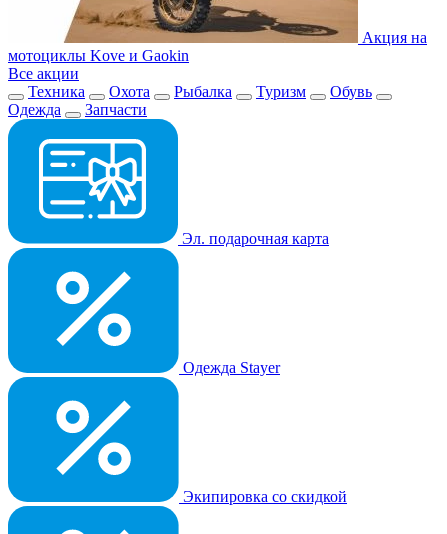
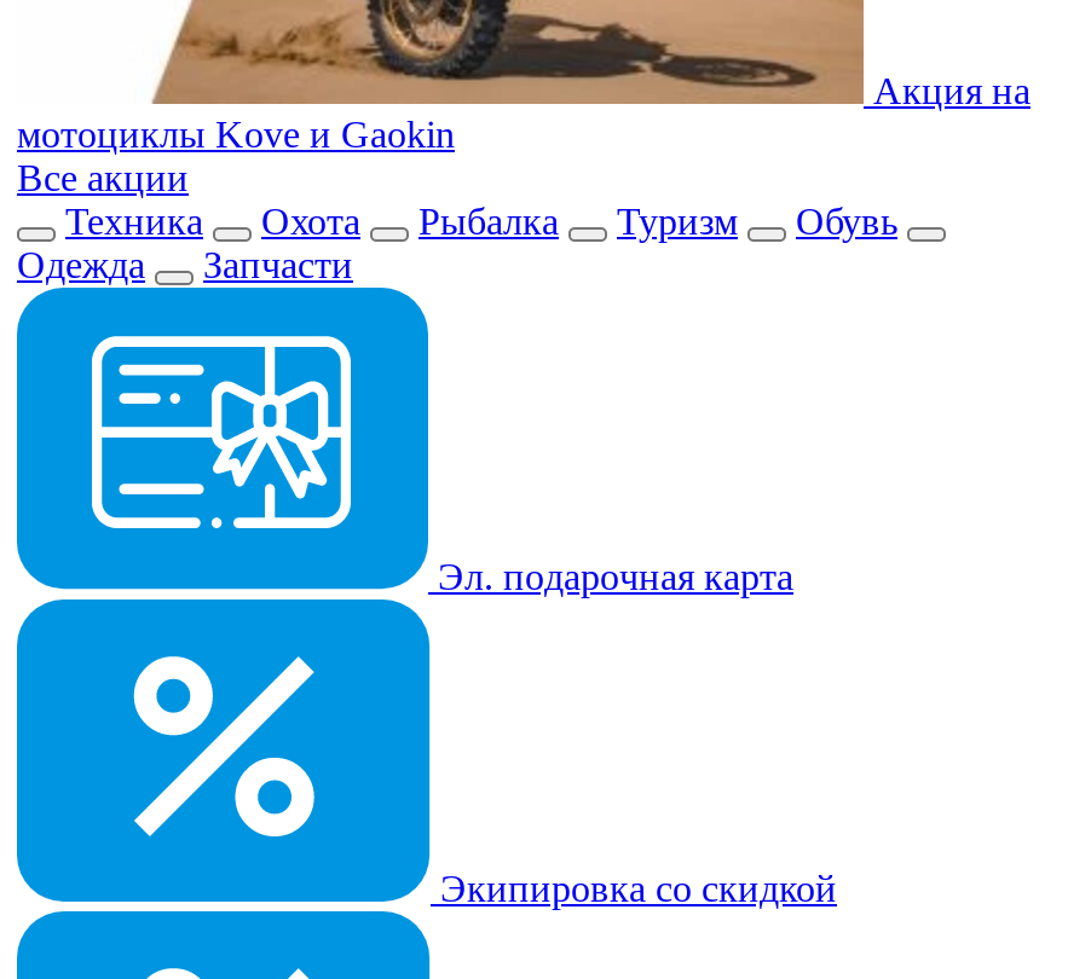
- Одежда Stayer
